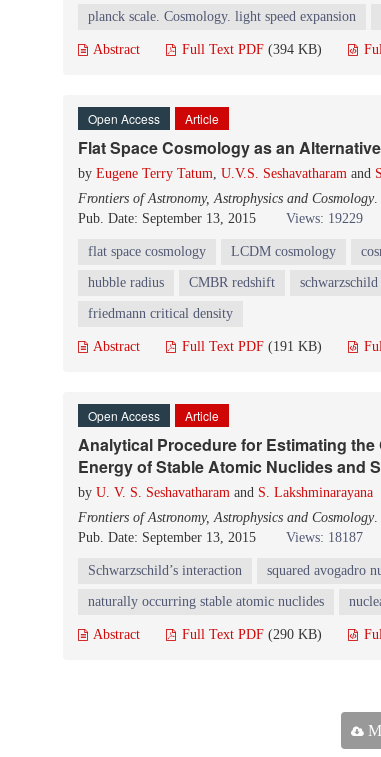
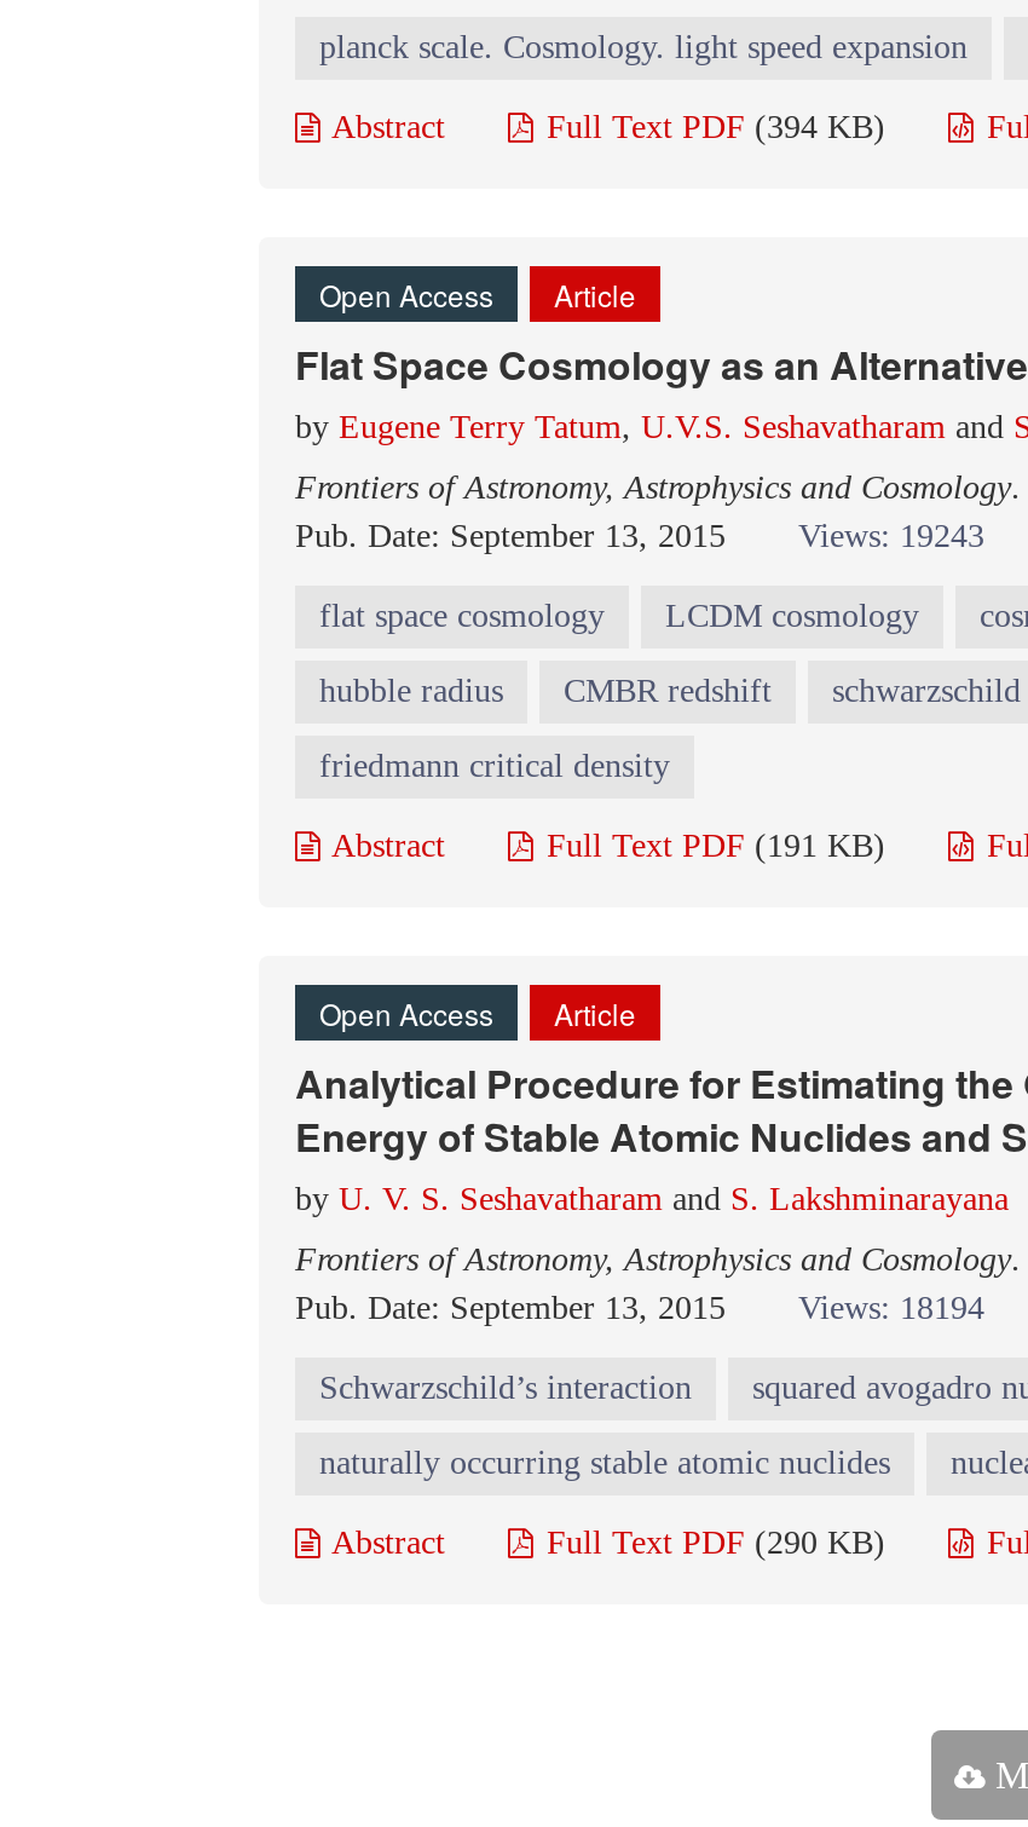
- Pub. Date: September 13, 2015 Views: 19229
+ Pub. Date: September 13, 2015 Views: 19243

- Pub. Date: September 13, 2015 Views: 18187
+ Pub. Date: September 13, 2015 Views: 18194
